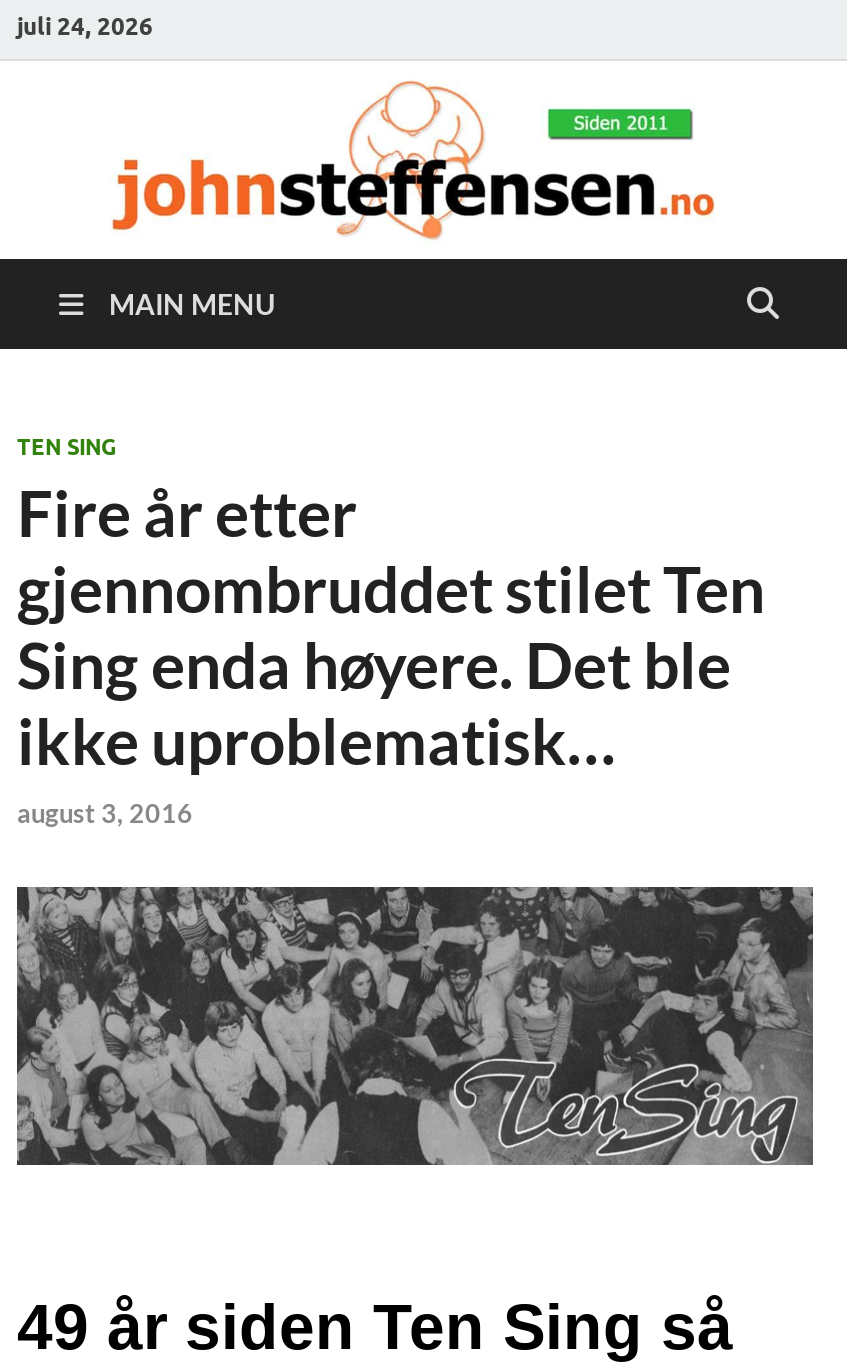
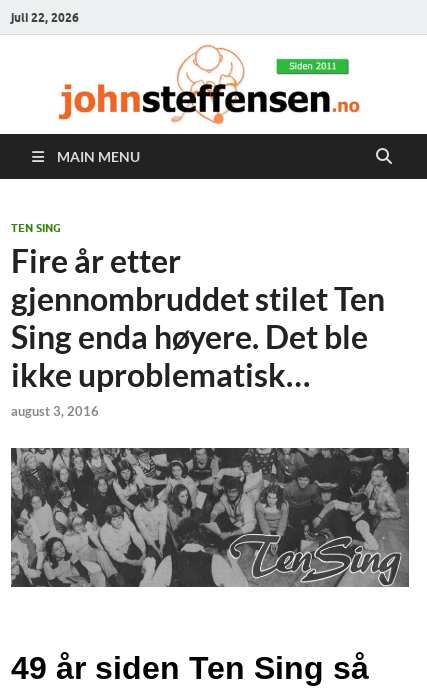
- juli 24, 2026
+ juli 22, 2026
